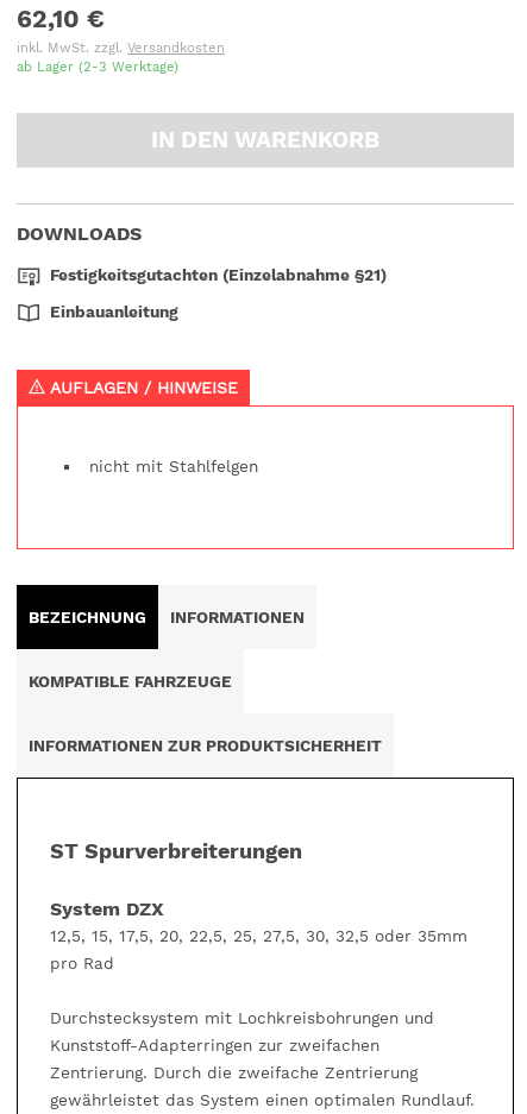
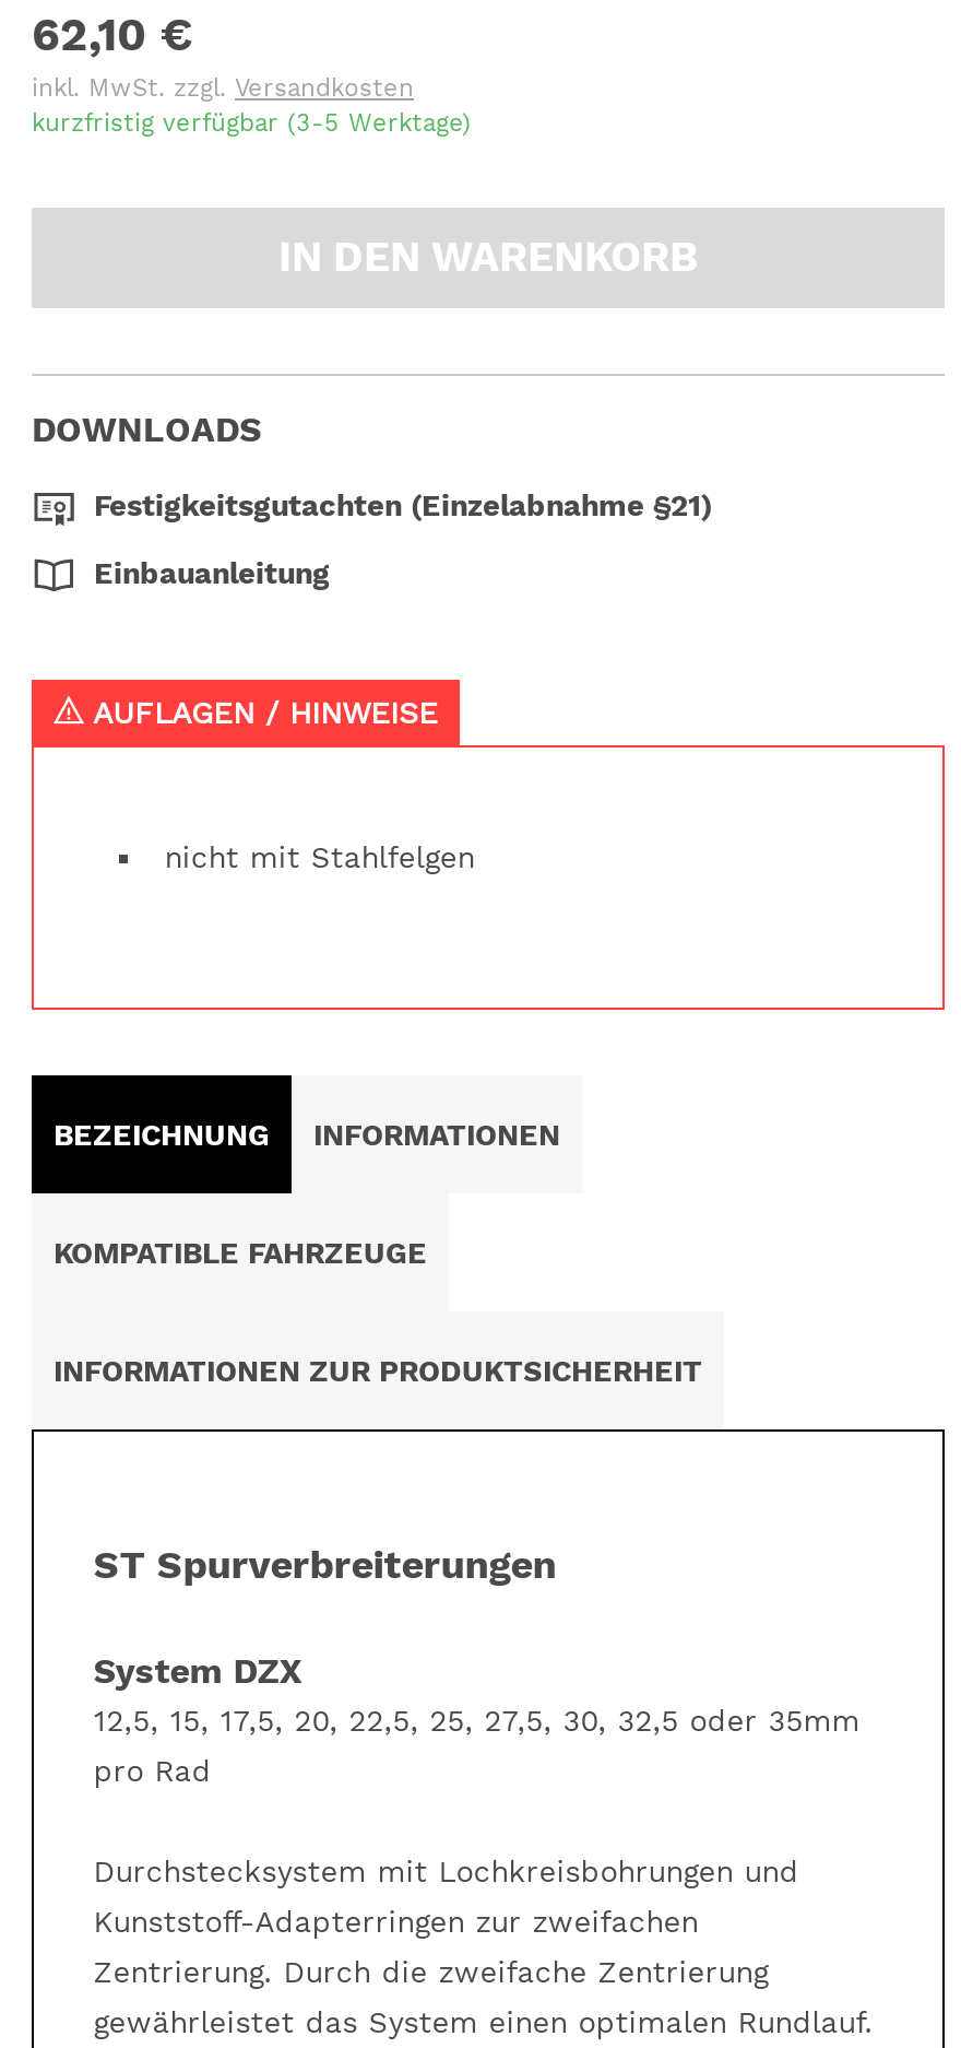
- ab Lager (2-3 Werktage)
+ kurzfristig verfügbar (3-5 Werktage)
